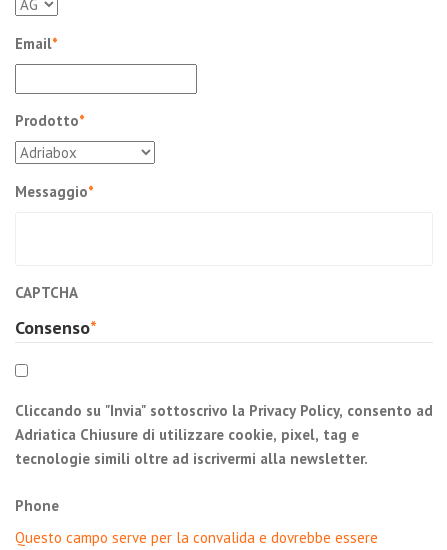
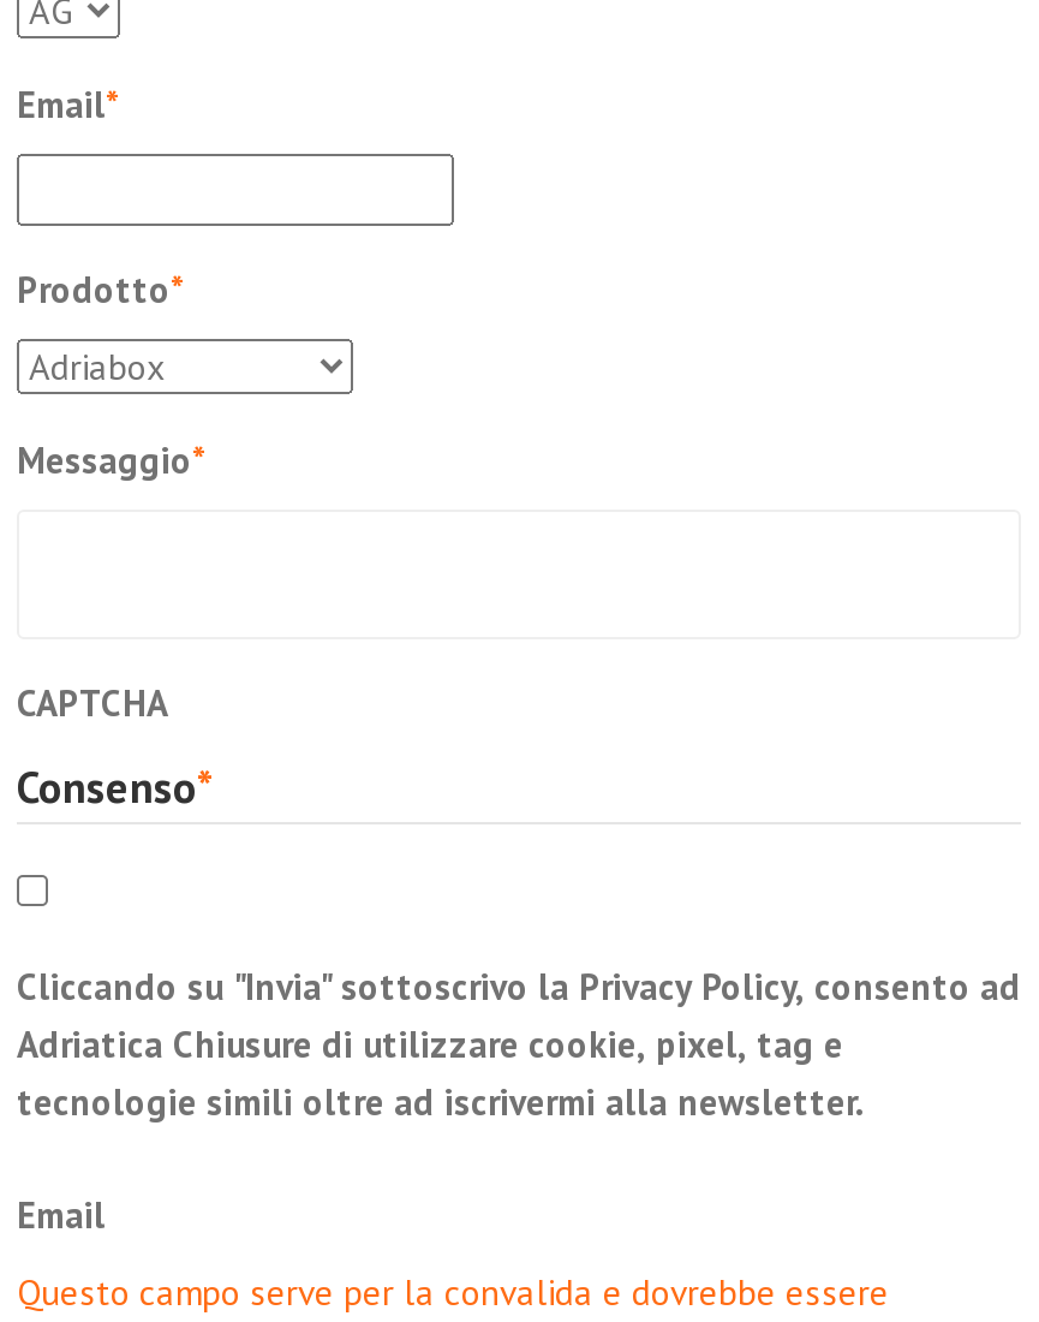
- Phone
+ Email
